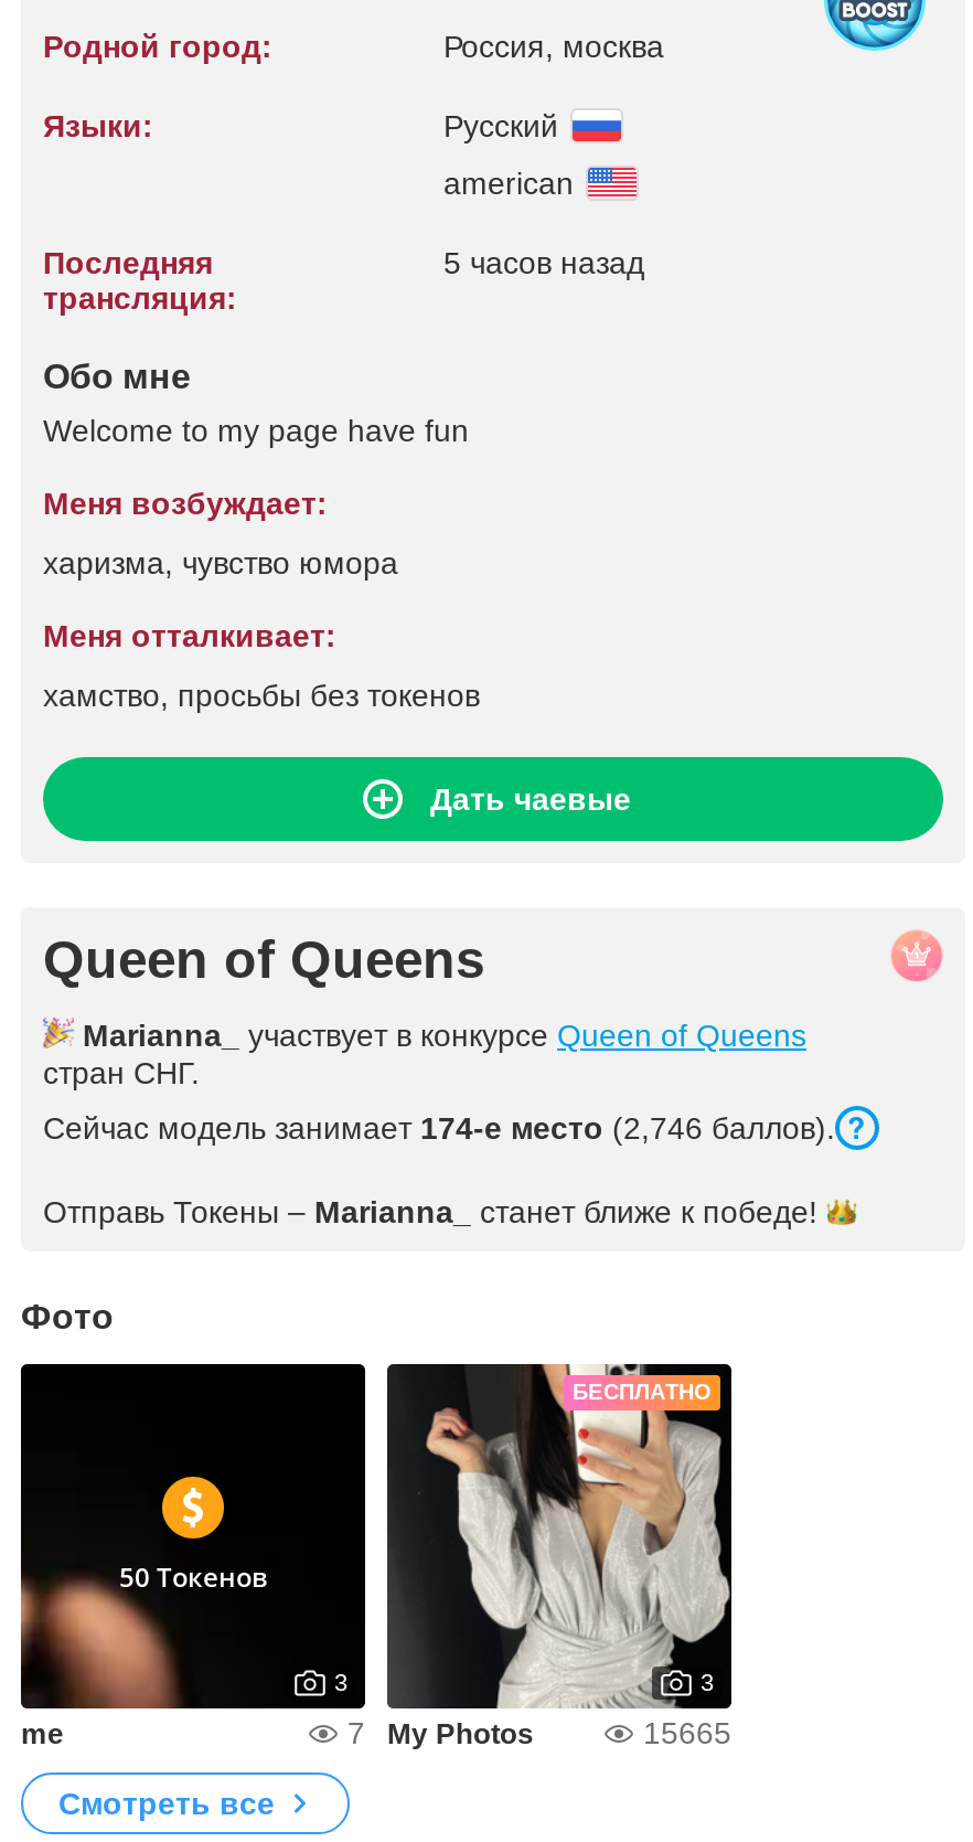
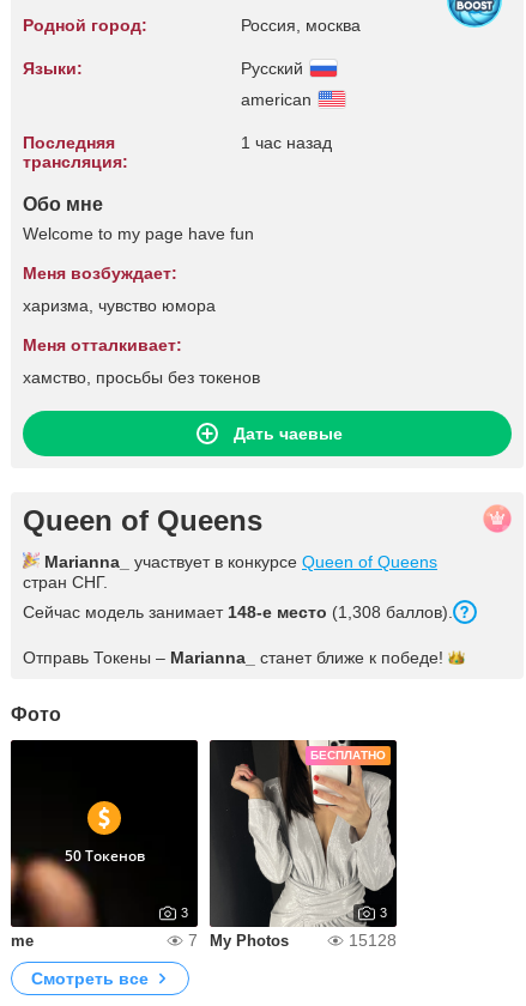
- 5 часов назад
+ 1 час назад

- Сейчас модель занимает 174-е место (2,746 баллов).
+ Сейчас модель занимает 148-е место (1,308 баллов).

- 15665
+ 15128
